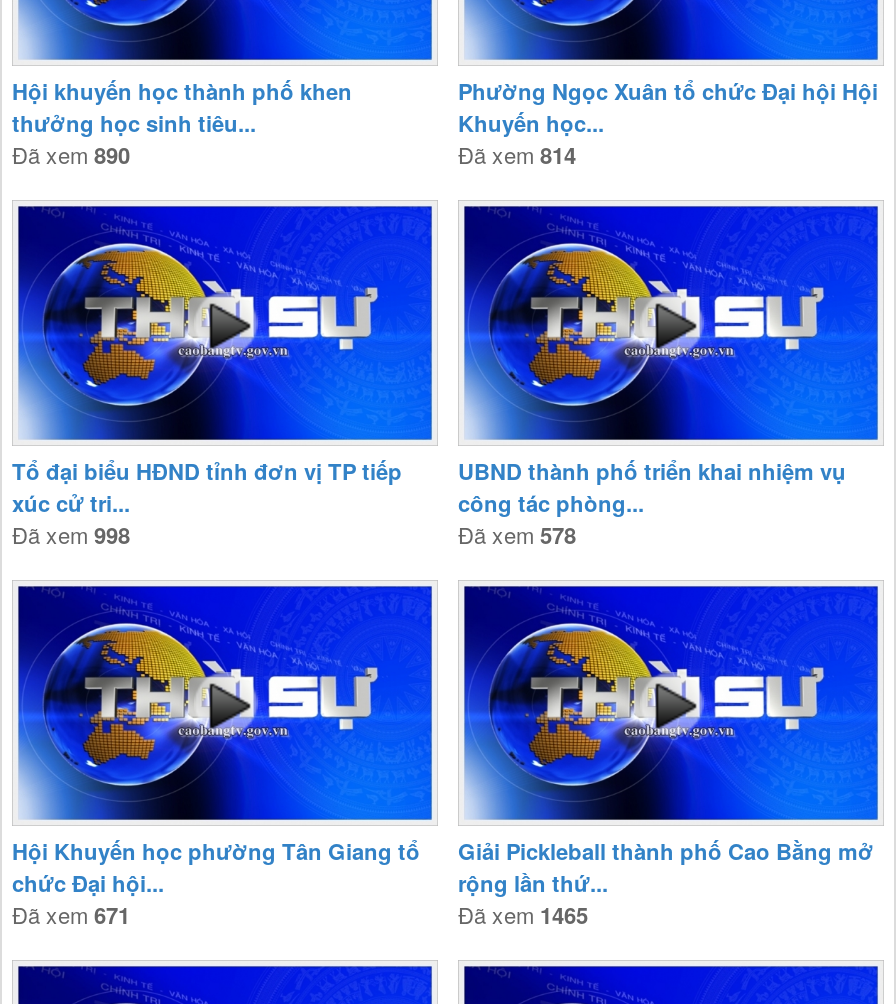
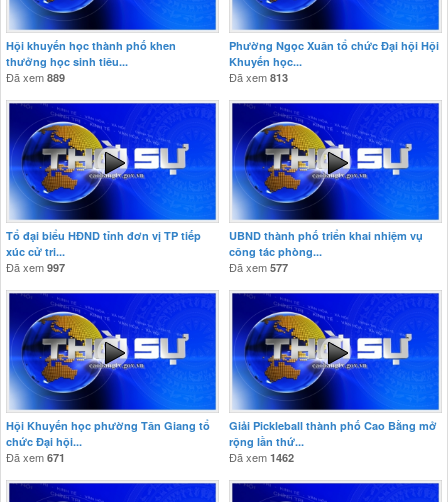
- Đã xem890
+ Đã xem889

- Đã xem 814
+ Đã xem 813

- Đã xem 998
+ Đã xem 997

- Đã xem 578
+ Đã xem 577

- Đã xem 1465
+ Đã xem 1462
